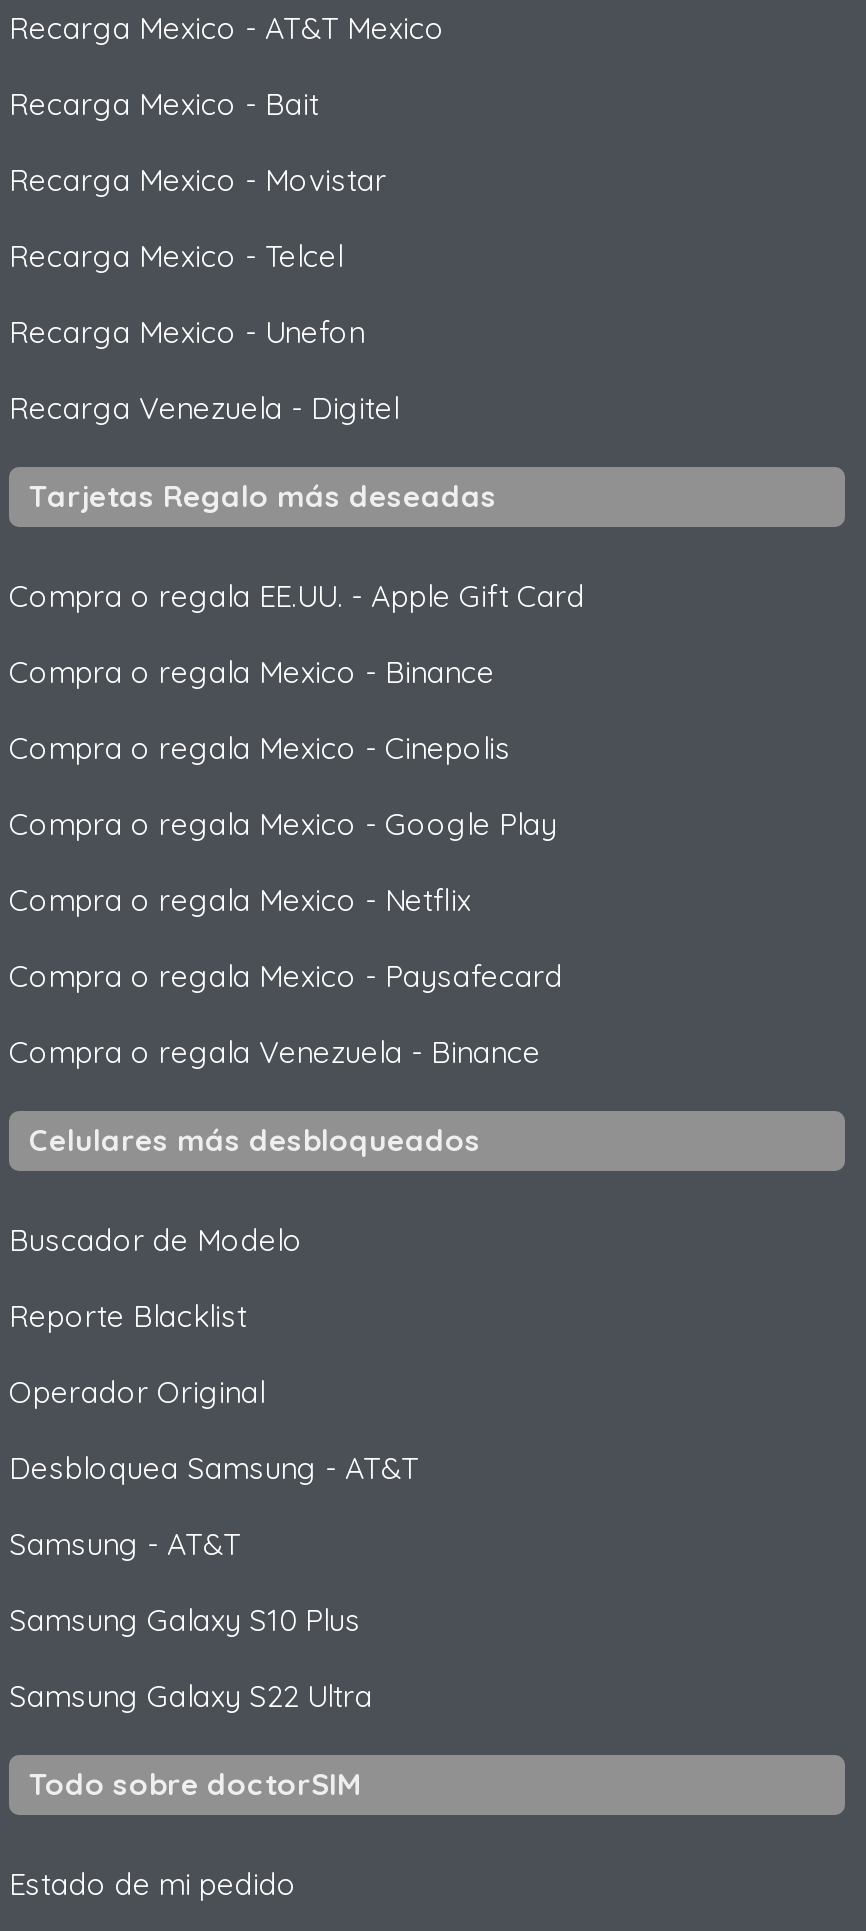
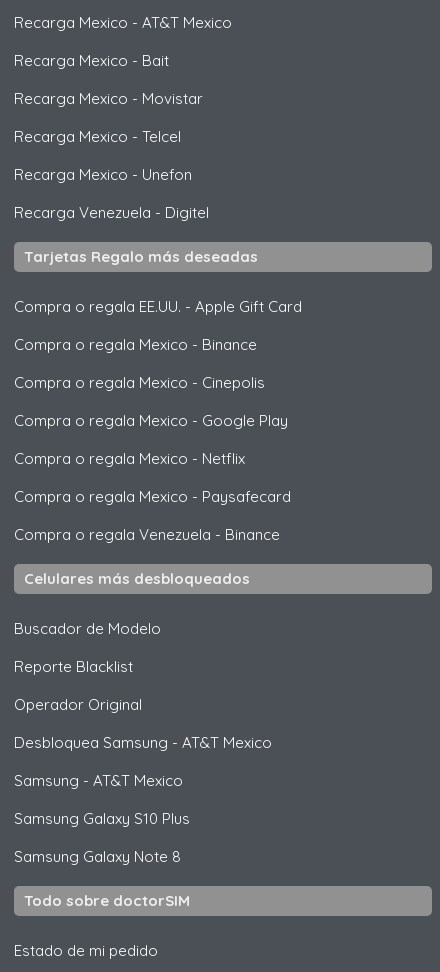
- Desbloquea Samsung - AT&T
+ Desbloquea Samsung - AT&T Mexico

- Samsung - AT&T
+ Samsung - AT&T Mexico

- Samsung Galaxy S22 Ultra
+ Samsung Galaxy Note 8
